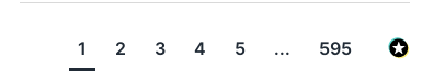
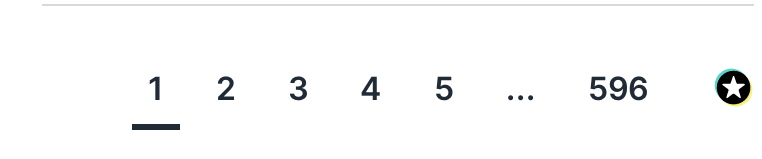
- 595
+ 596
